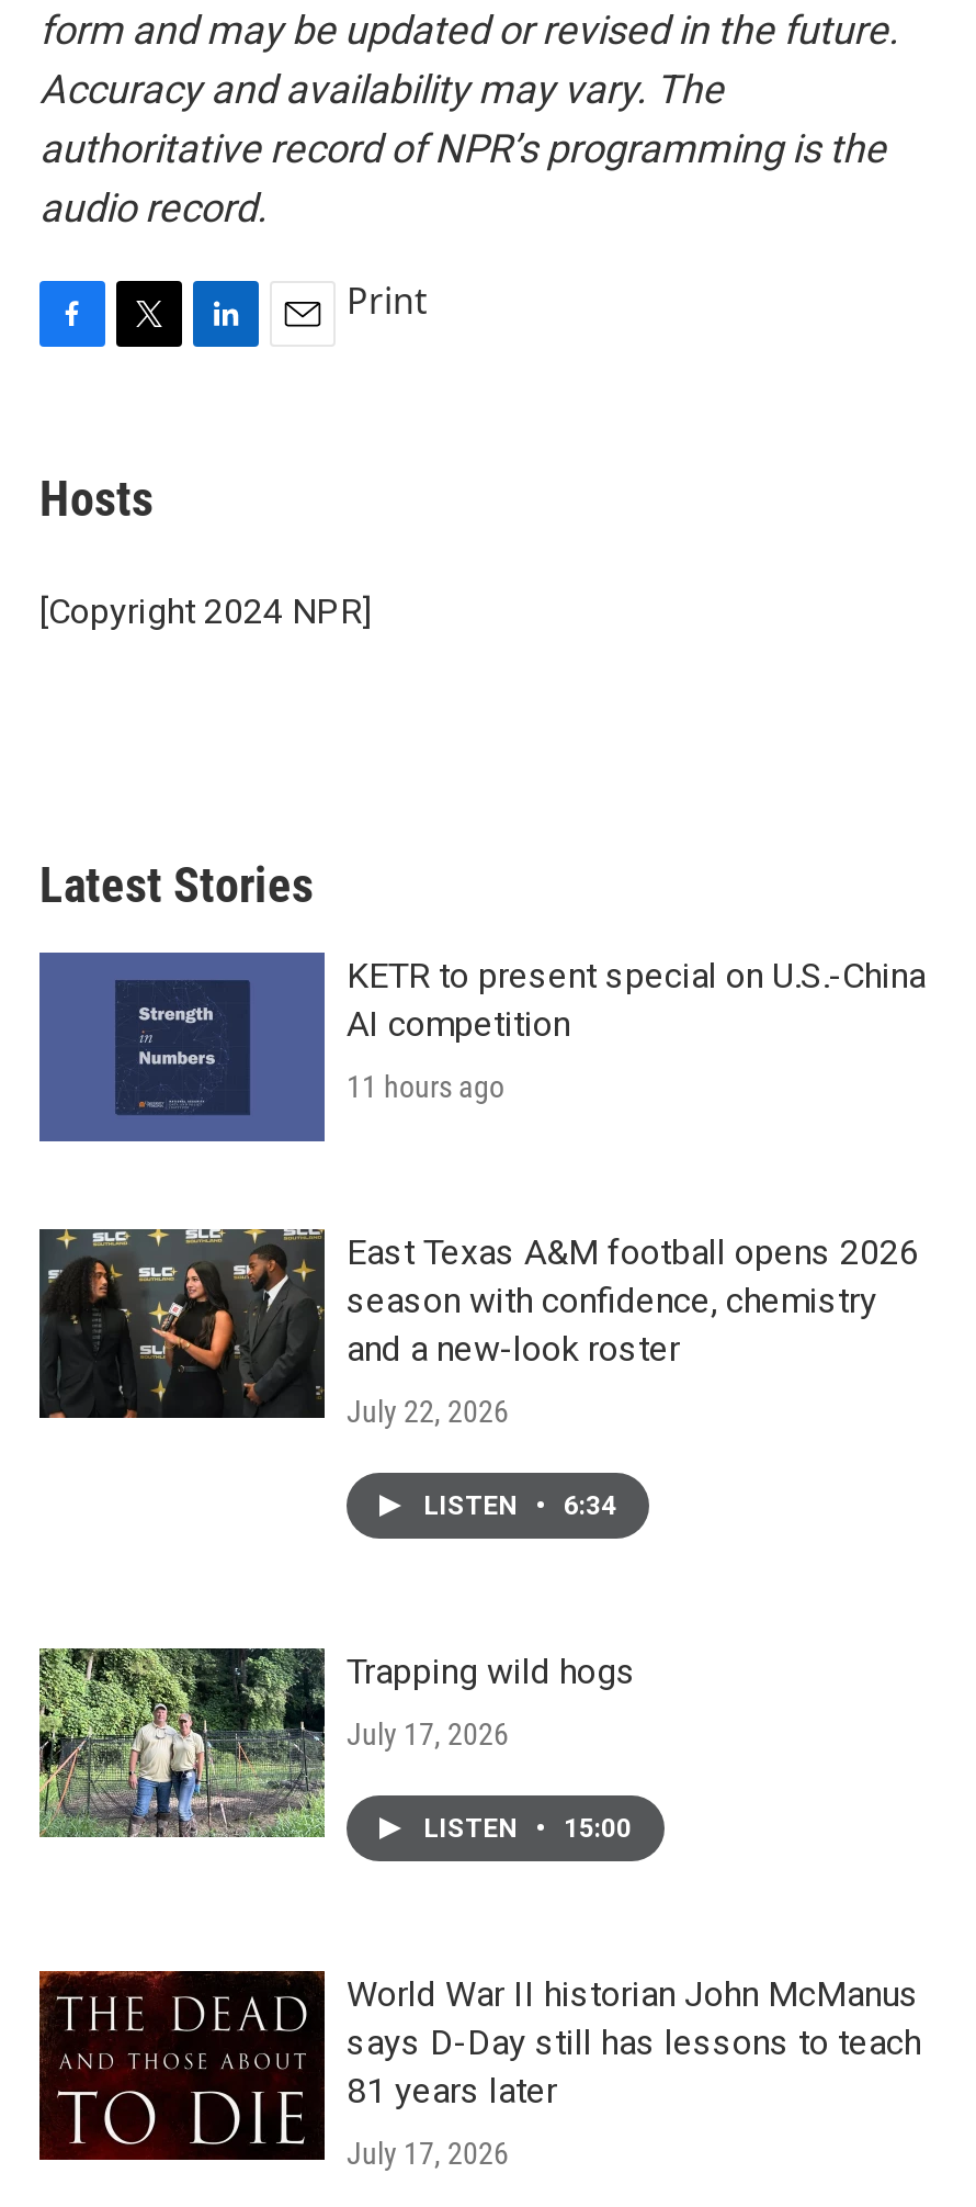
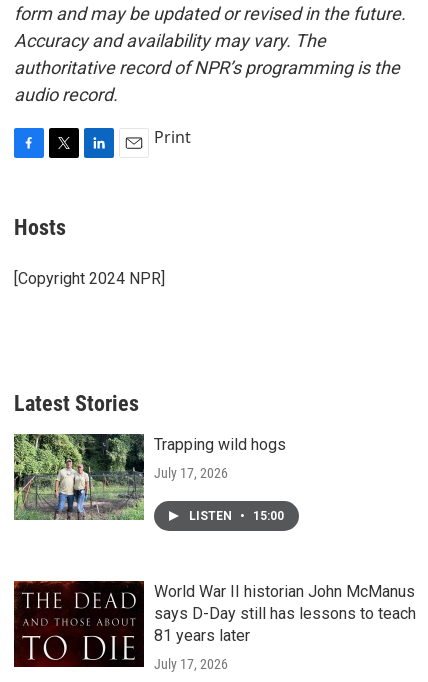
- [image]
- KETR to present special on U.S.-China
- AI competition
- 11 hours ago

- [image]
- East Texas A&M football opens 2026
- season with confidence, chemistry
- and a new-look roster
- July 22, 2026
- LISTEN • 6:34
